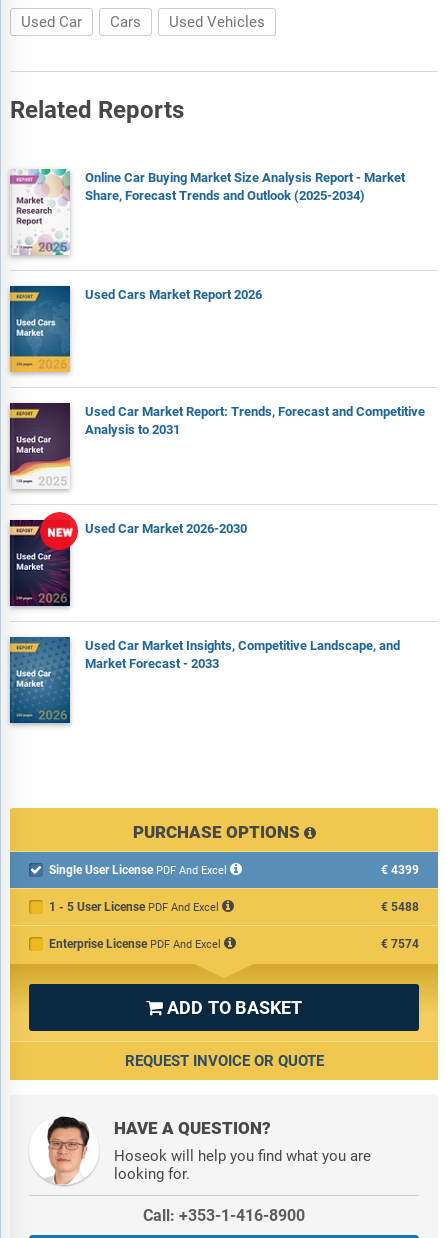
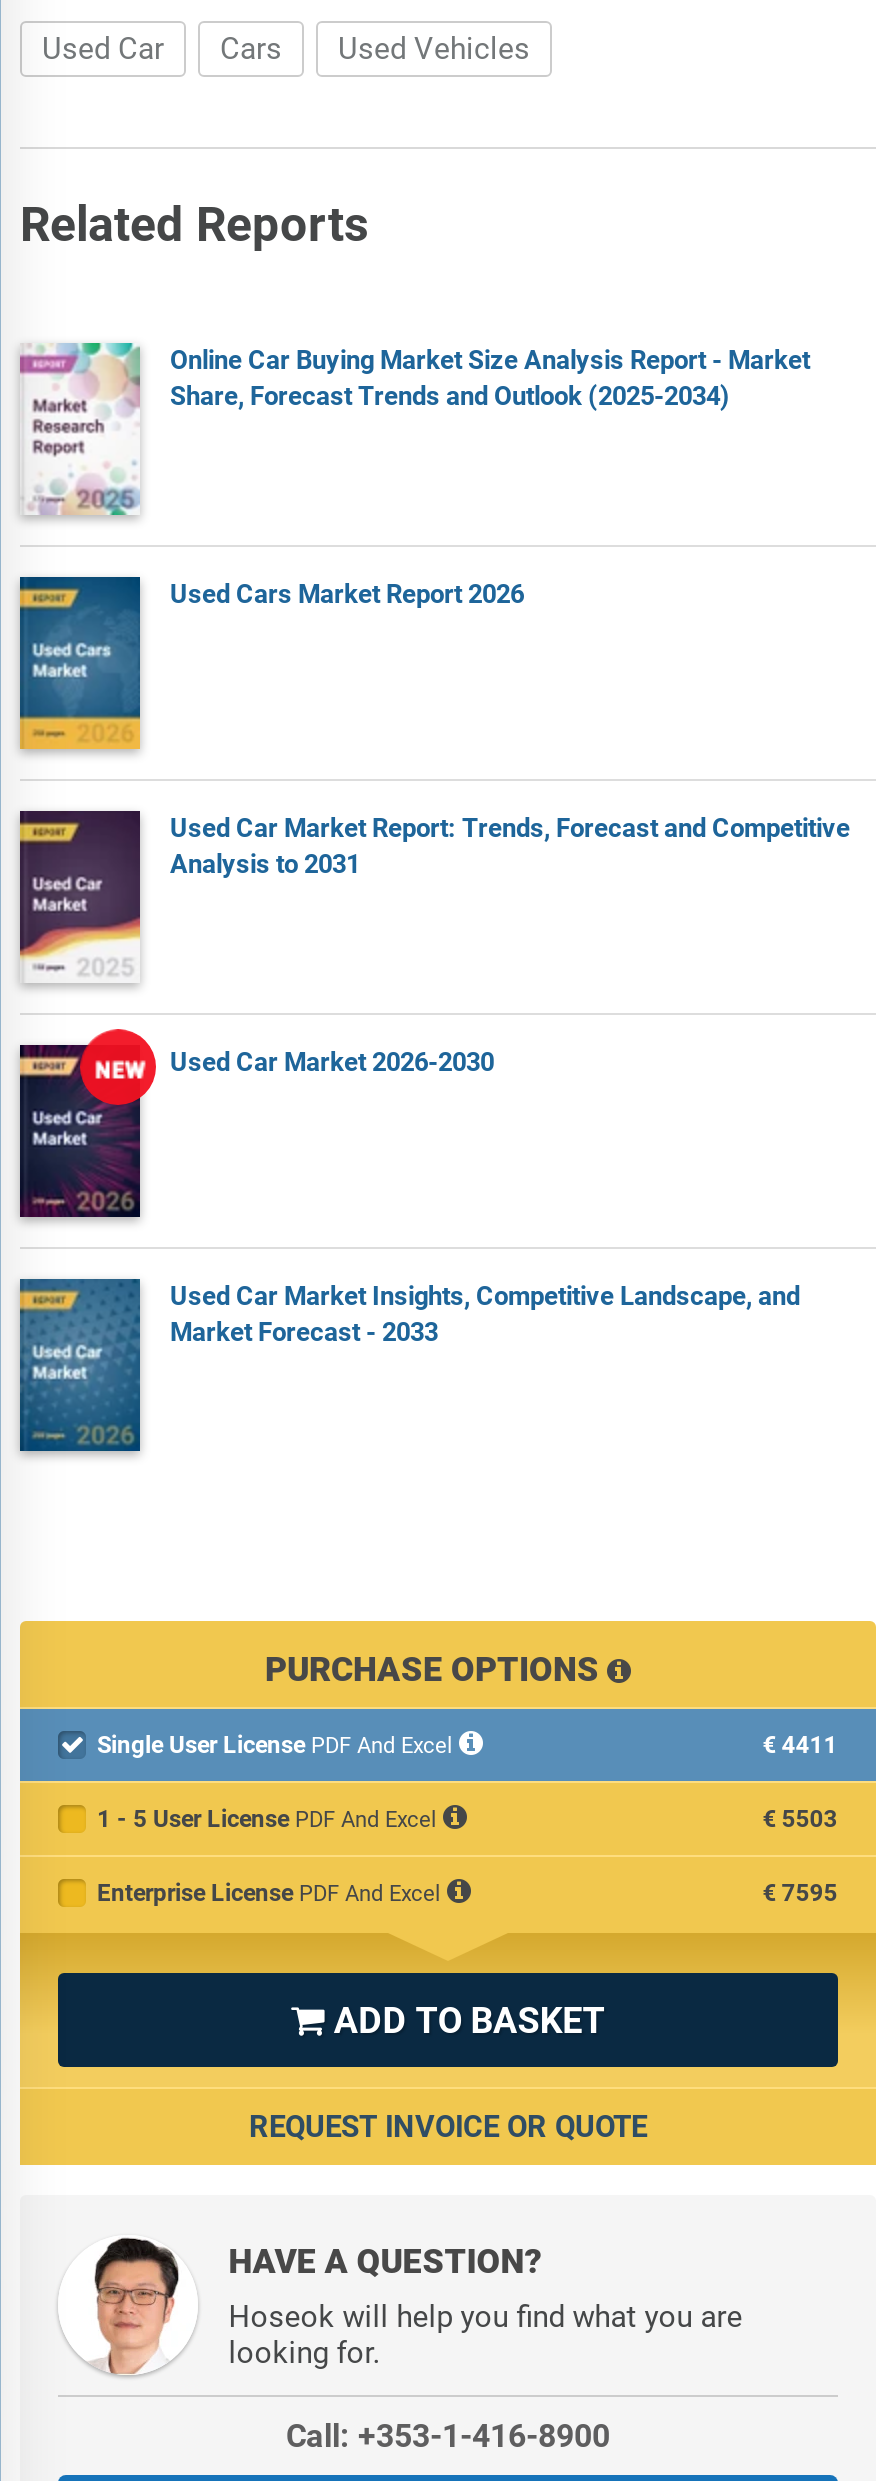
- €4399
+ €4411

- €5488
+ €5503

- €7574
+ €7595
